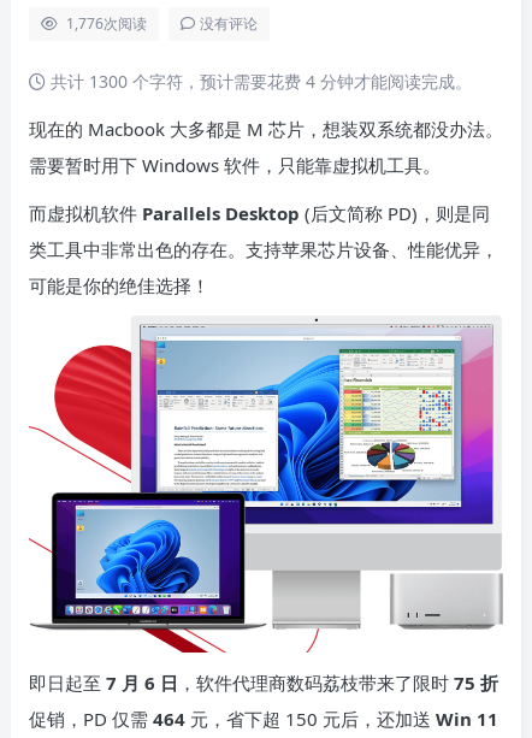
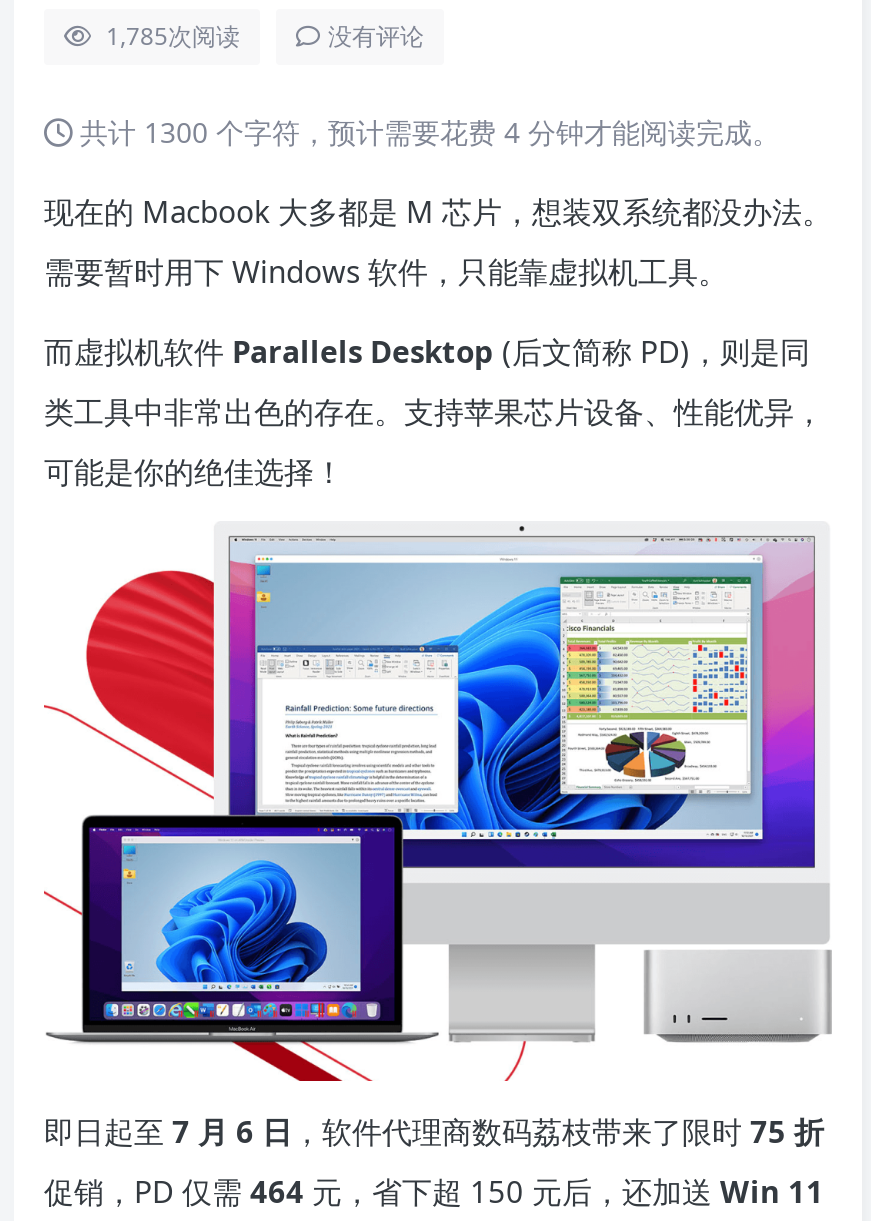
- 1,776次阅读
+ 1,785次阅读
